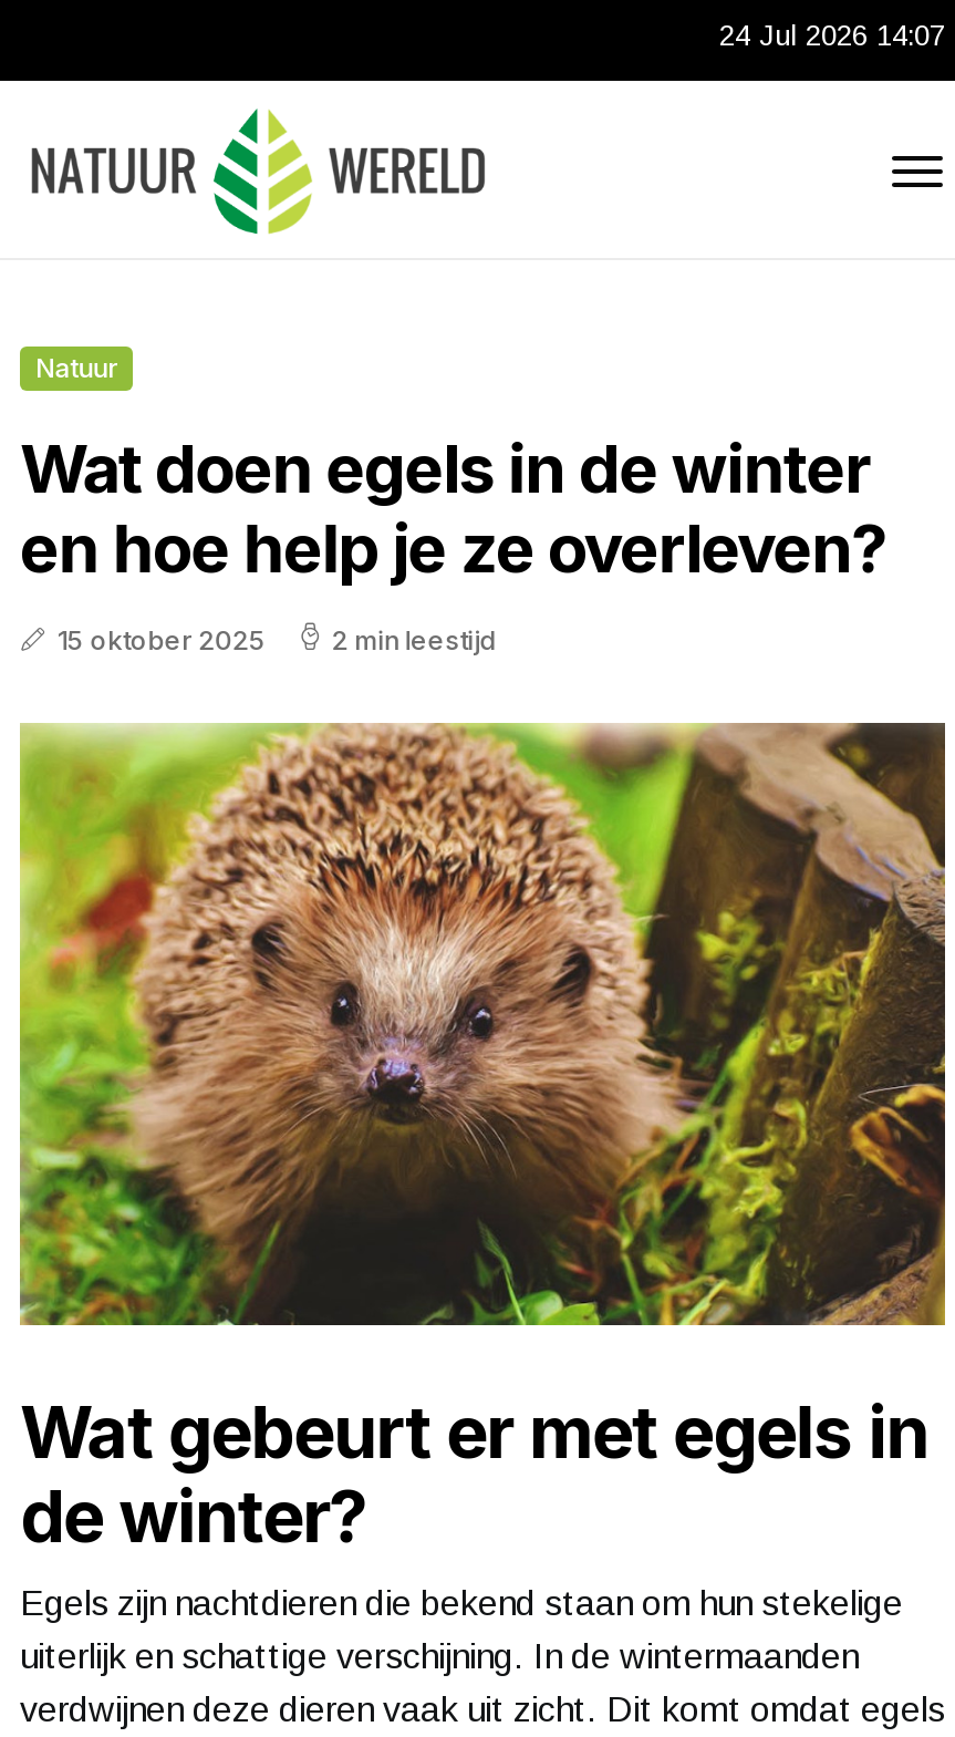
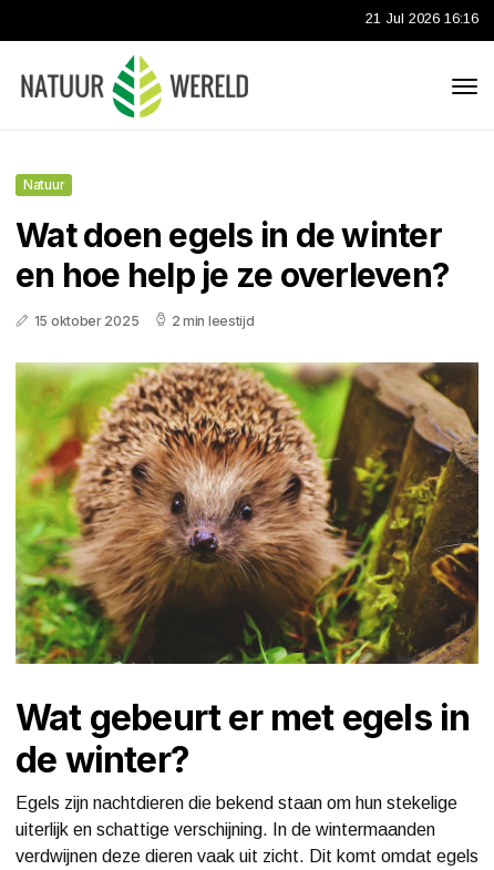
- 24 Jul 2026 14:07
+ 21 Jul 2026 16:16
